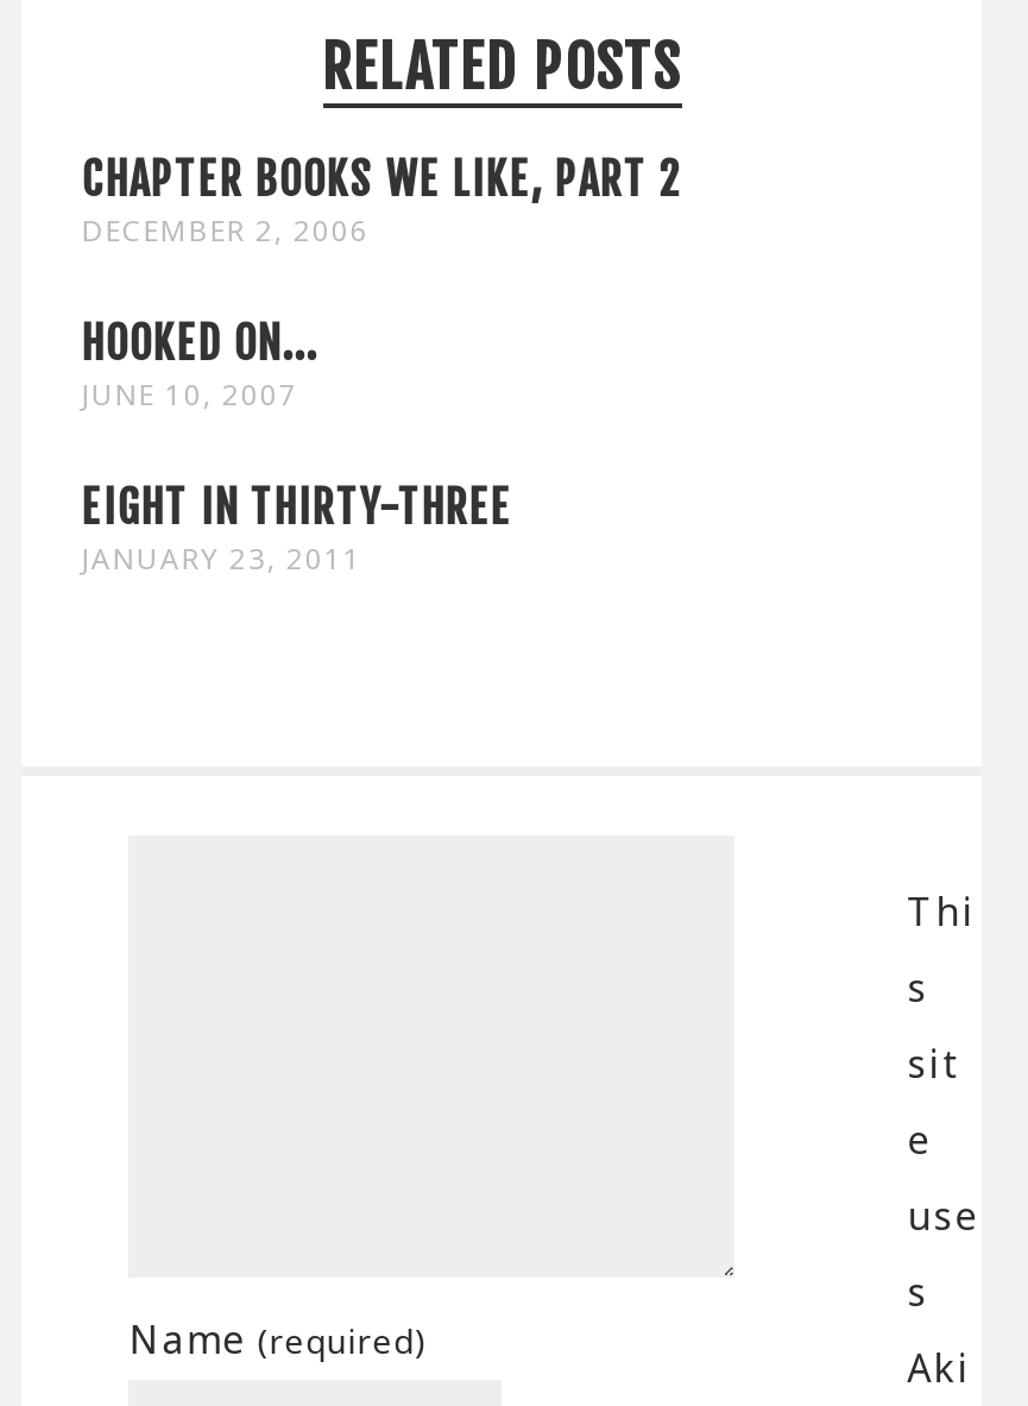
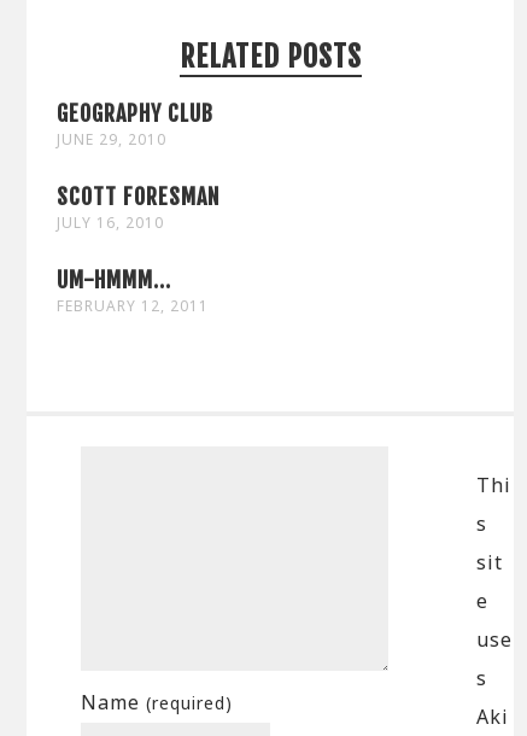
- CHAPTER BOOKS WE LIKE, PART 2
- DECEMBER 2, 2006
+ GEOGRAPHY CLUB
+ JUNE 29, 2010

- HOOKED ON...
- JUNE 10, 2007
+ SCOTT FORESMAN
+ JULY 16, 2010

- EIGHT IN THIRTY-THREE
- JANUARY 23, 2011
+ UM-HMMM...
+ FEBRUARY 12, 2011
